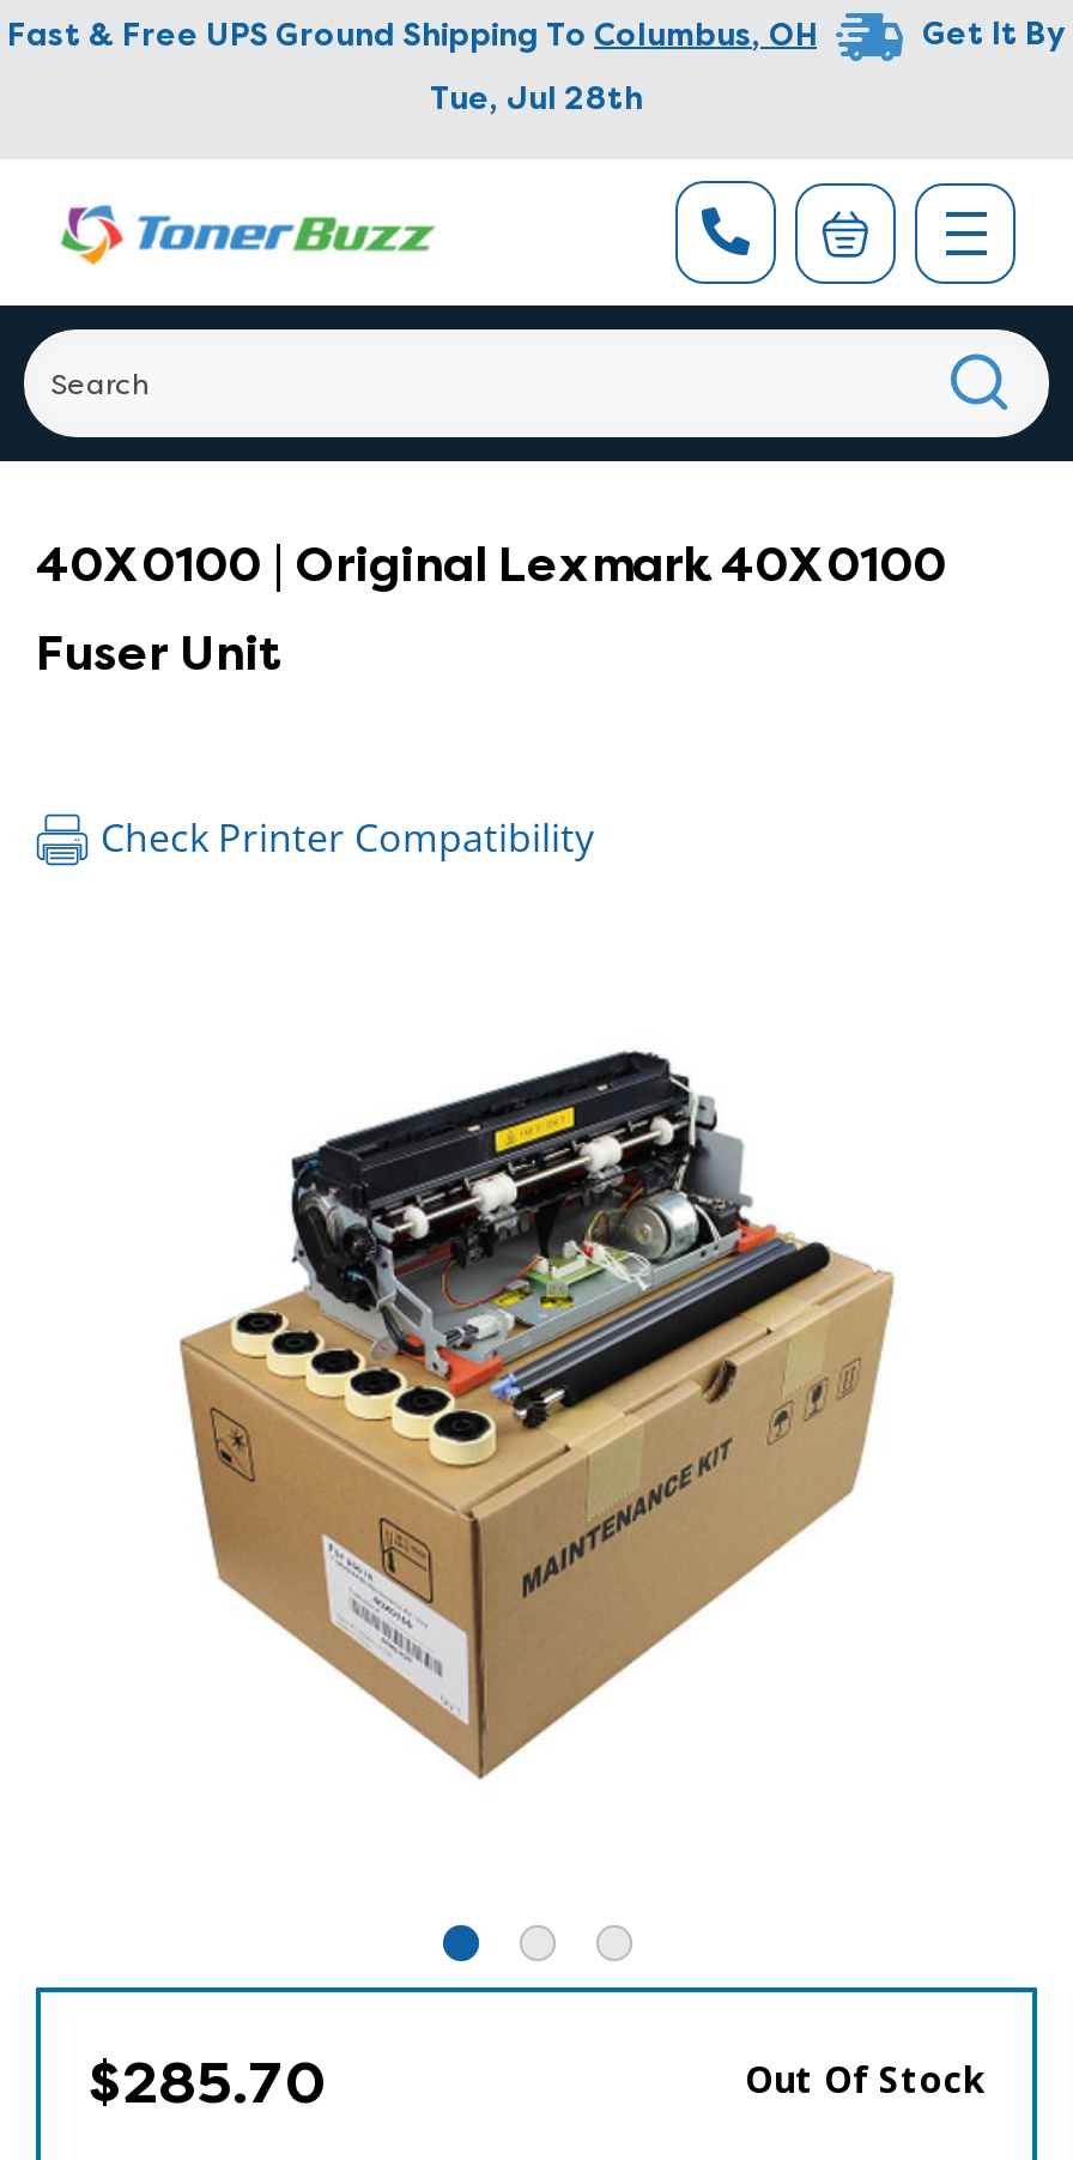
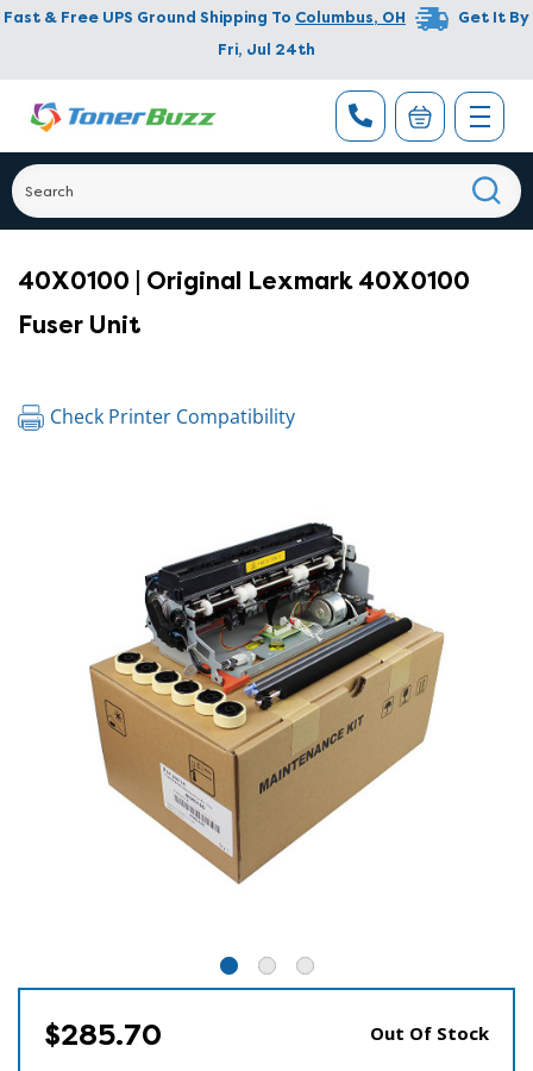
- Tue, Jul 28th
+ Fri, Jul 24th
